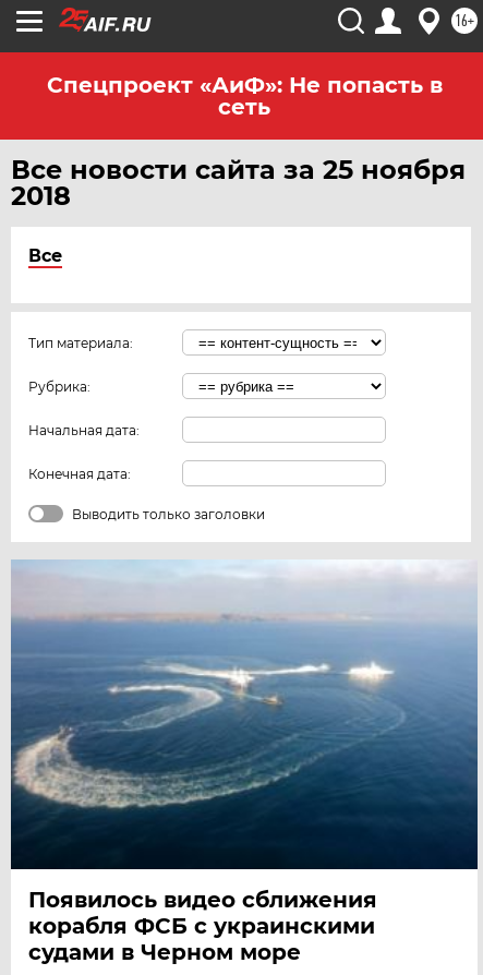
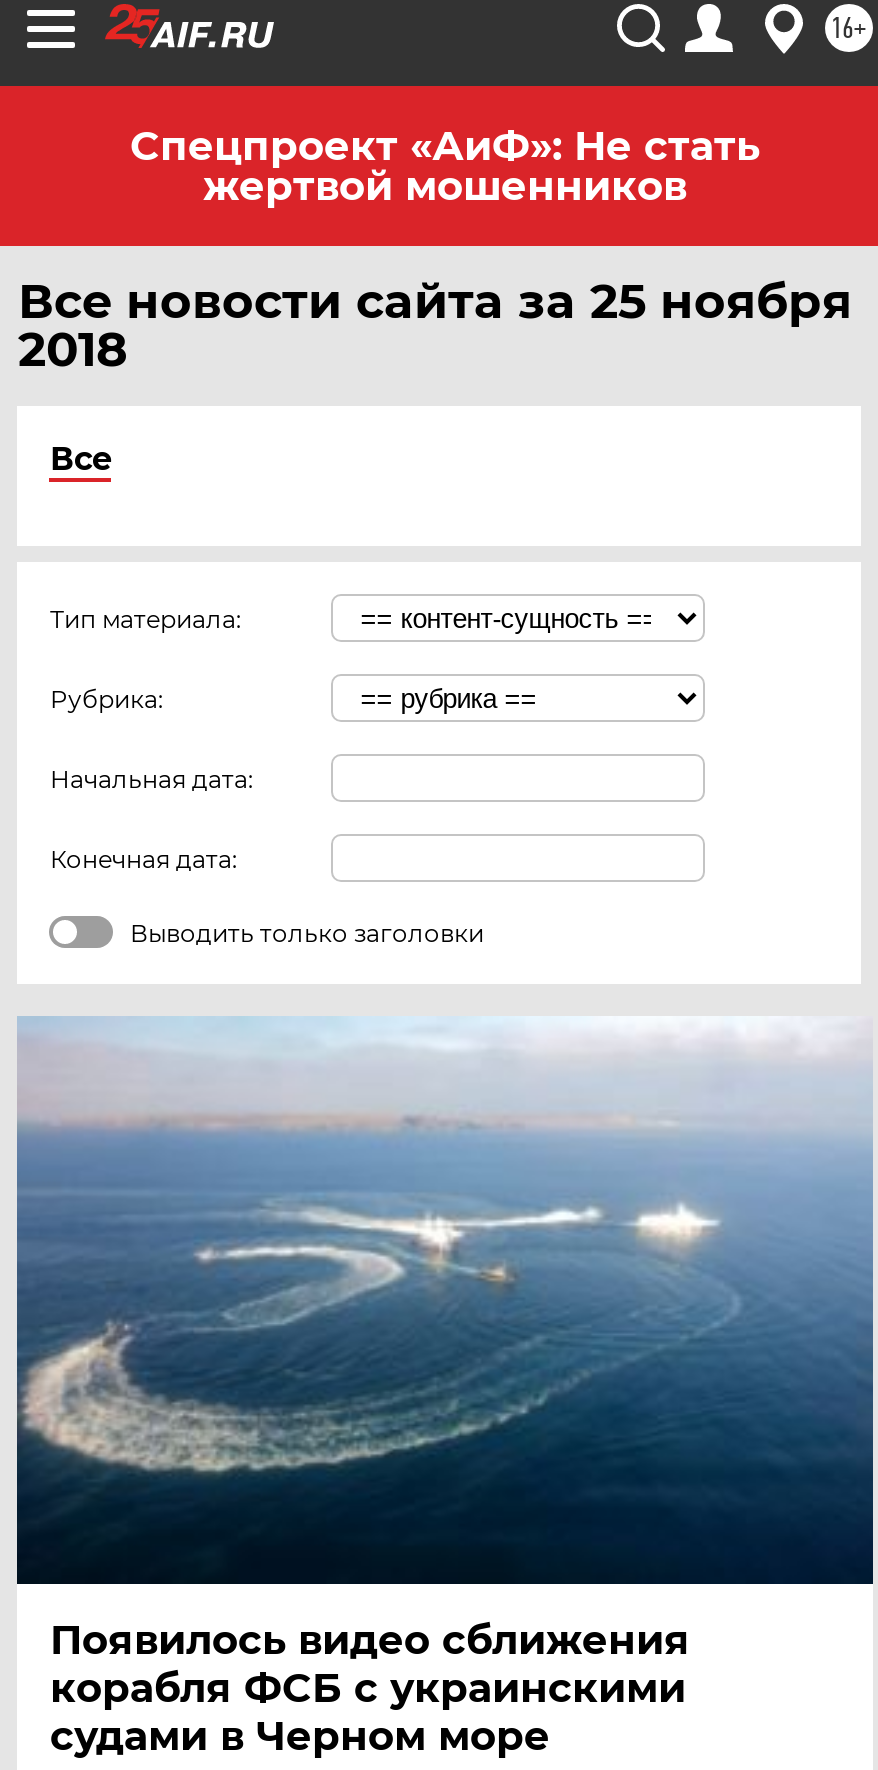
- Спецпроект «АиФ»: Не попасть в
- сеть
+ Спецпроект «АиФ»: Не стать
+ жертвой мошенников
